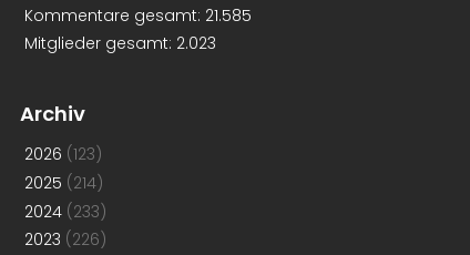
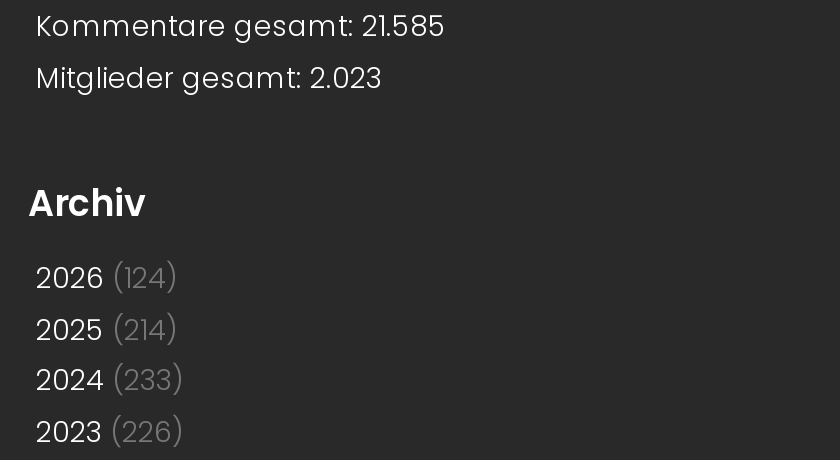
- 2026 (123)
+ 2026 (124)
